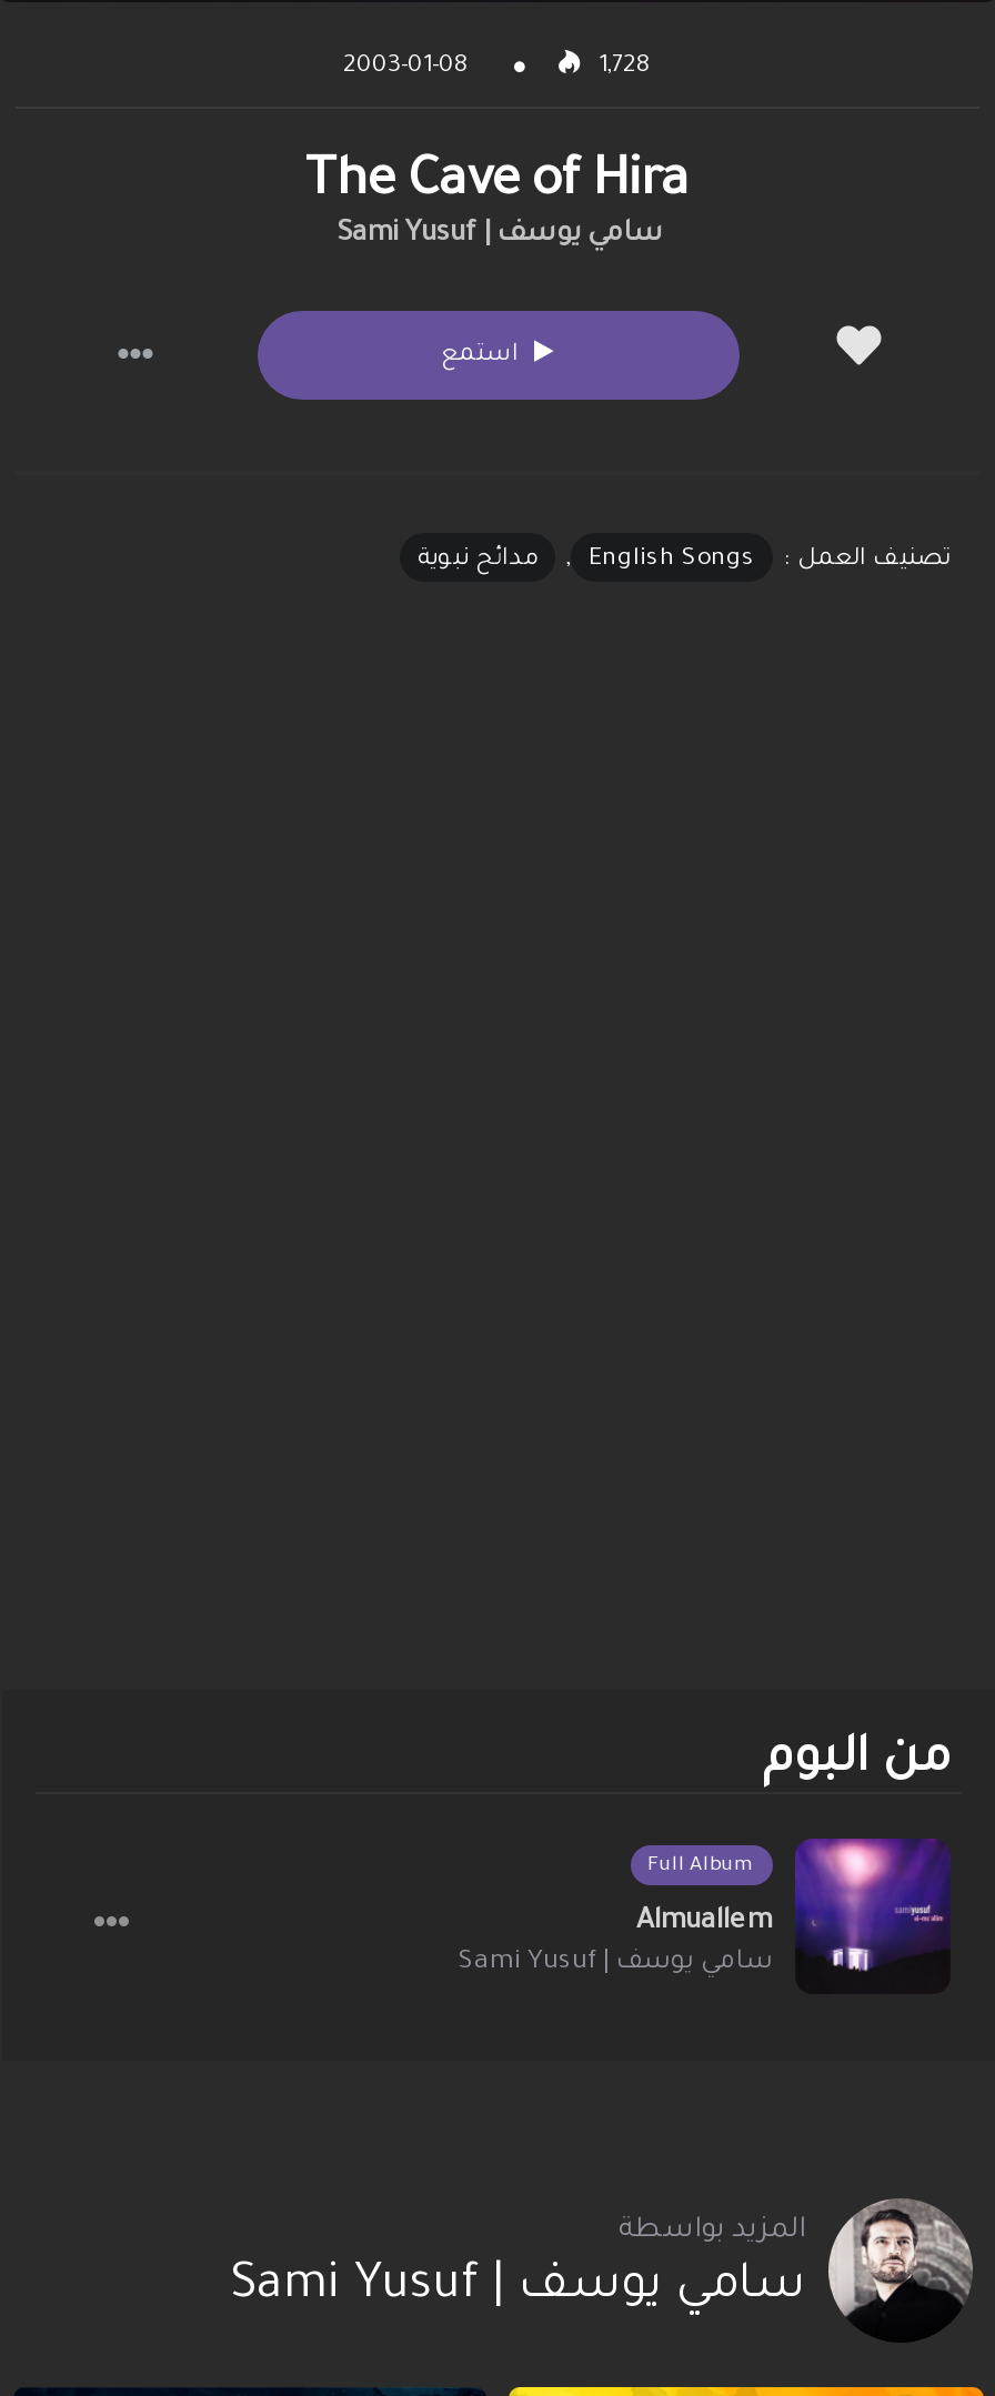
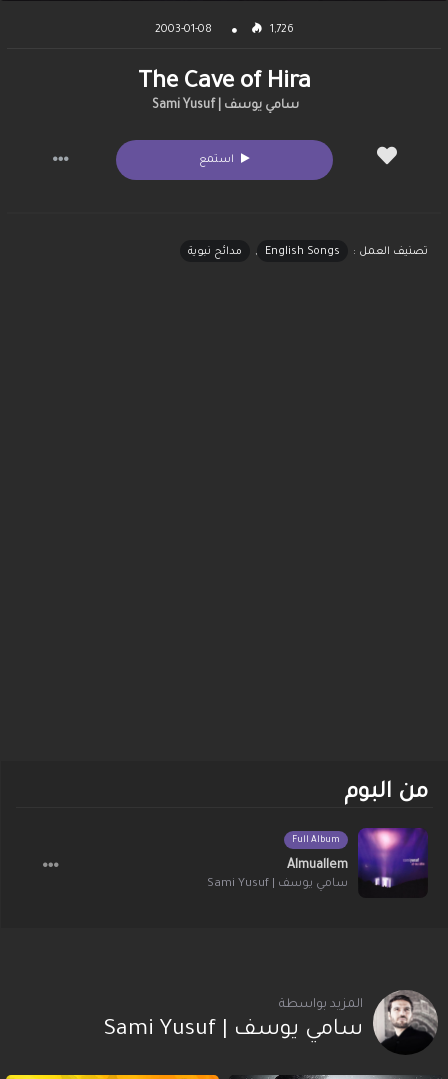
- 1,728
+ 1,726
